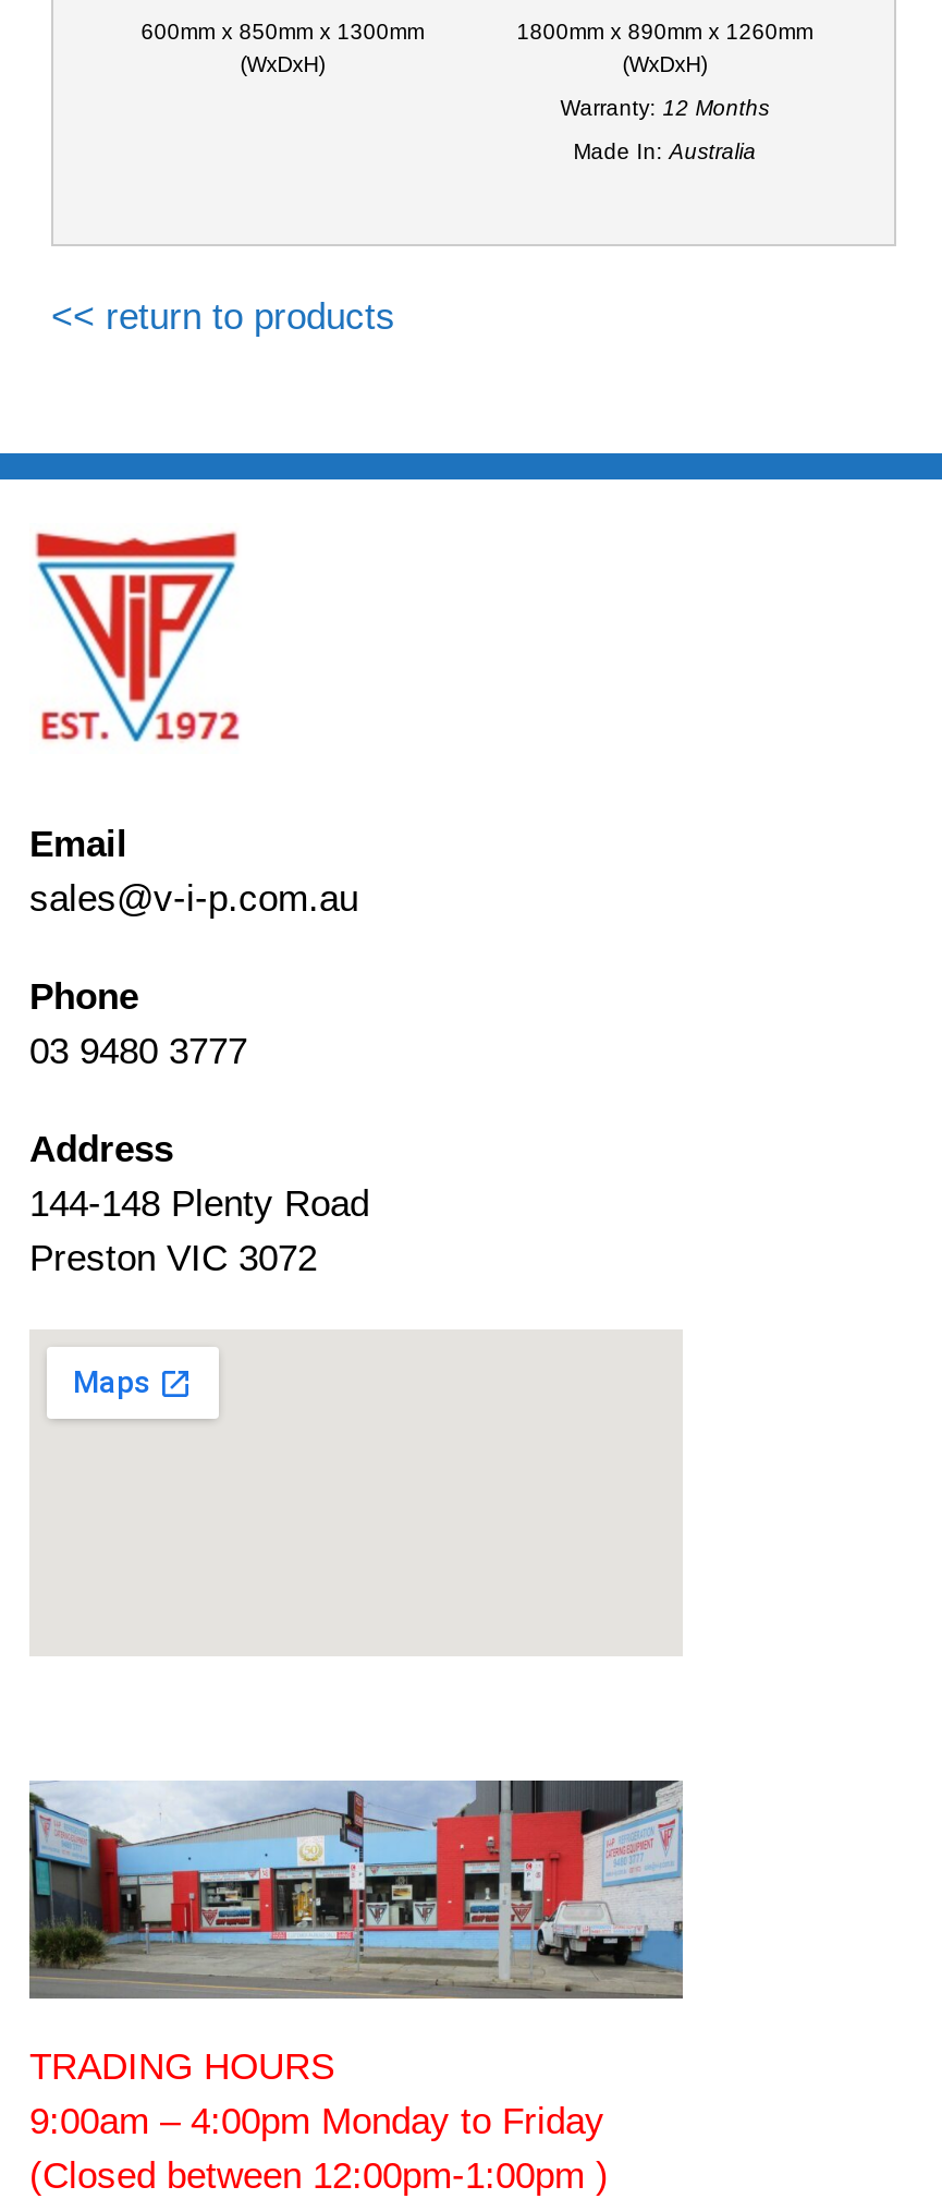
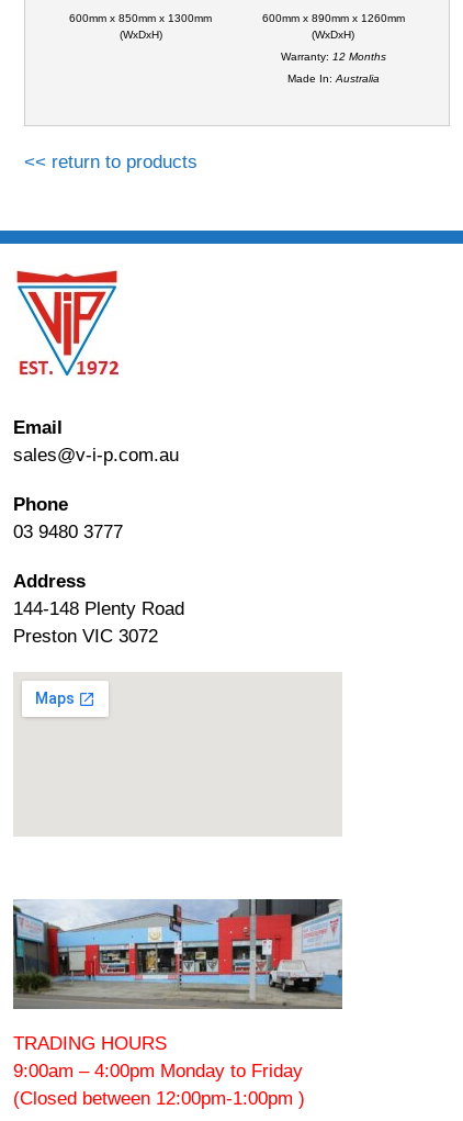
- 1800mm x 890mm x 1260mm
+ 600mm x 890mm x 1260mm
